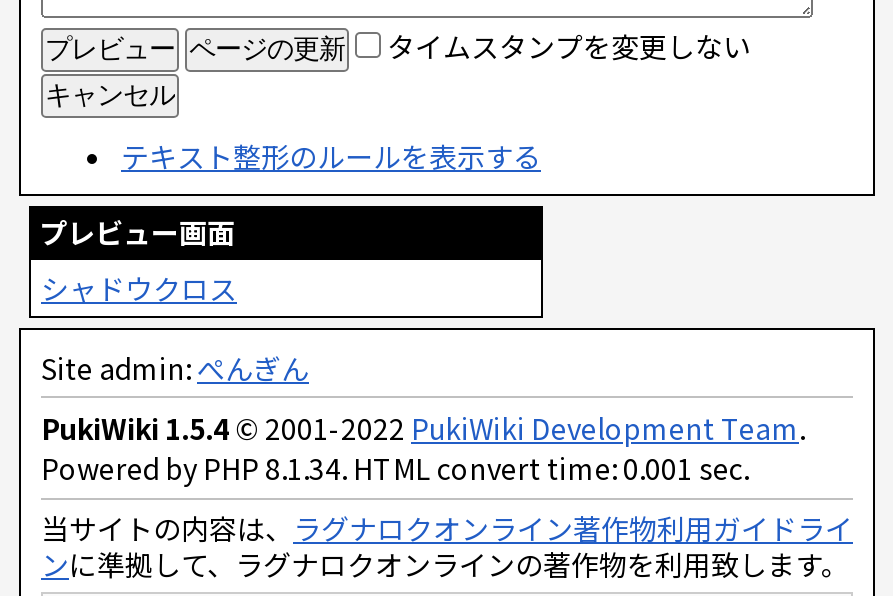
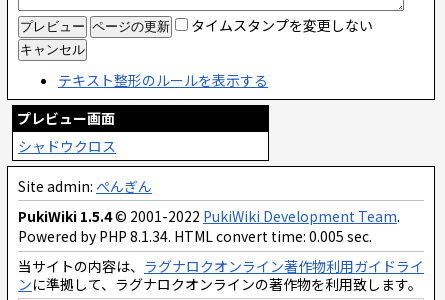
- Powered by PHP 8.1.34. HTML convert time: 0.001 sec.
+ Powered by PHP 8.1.34. HTML convert time: 0.005 sec.
